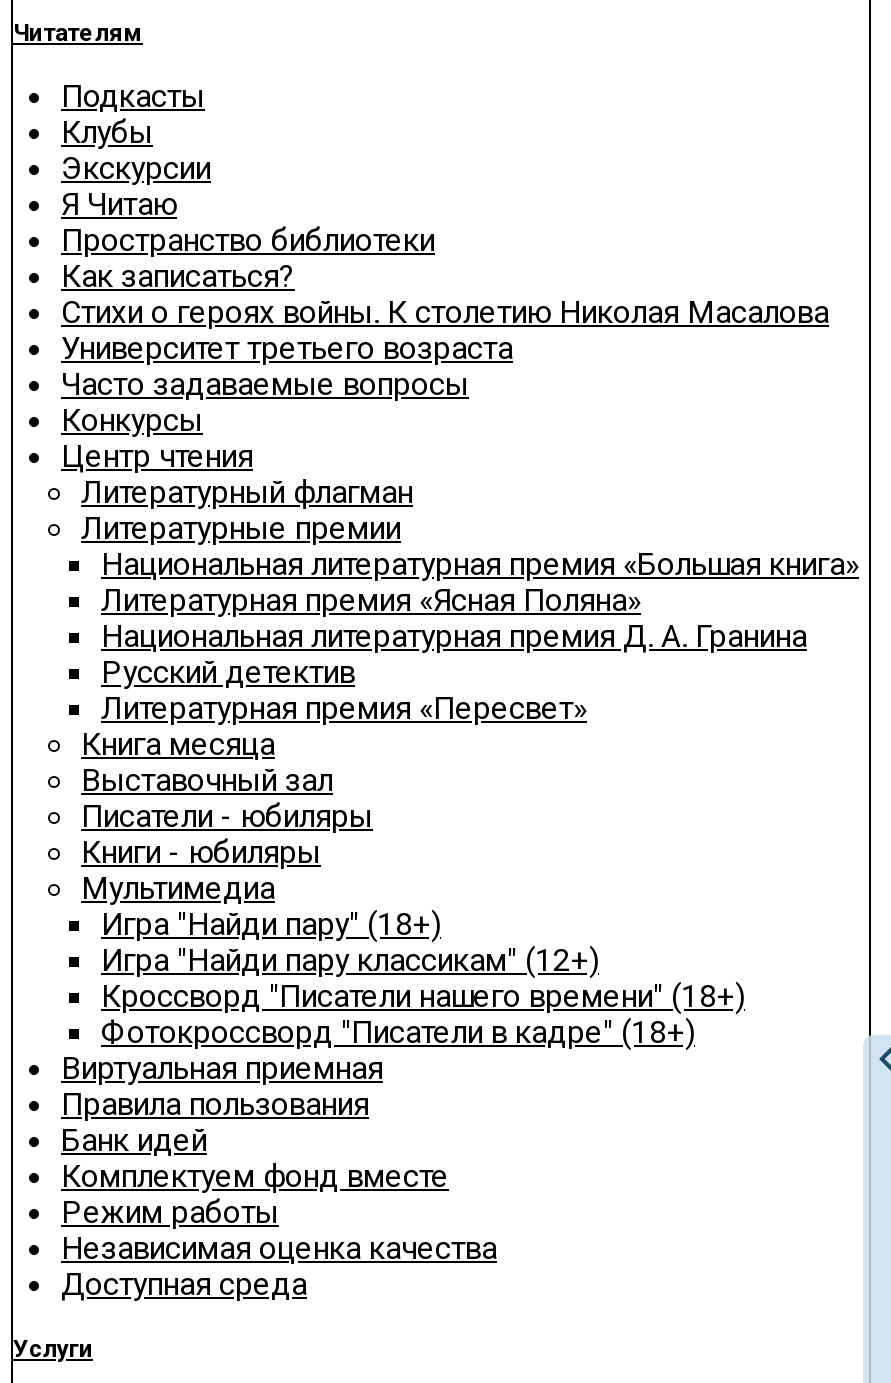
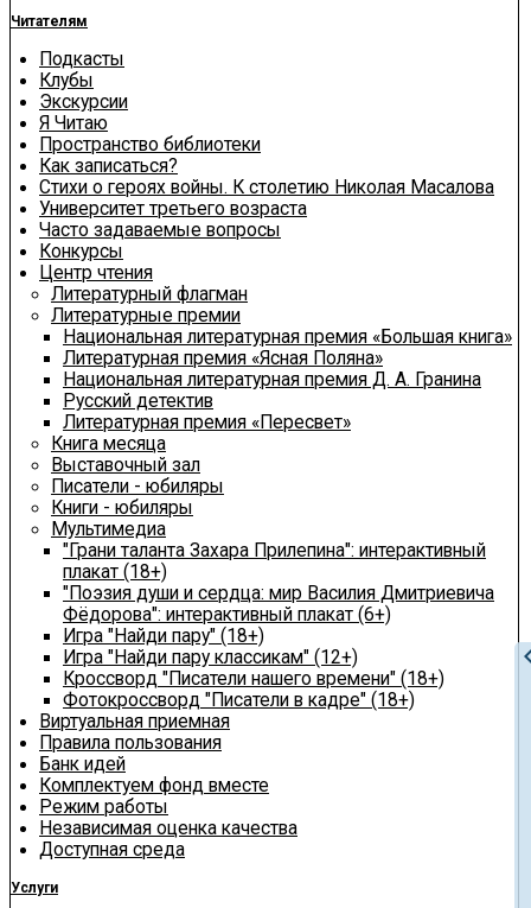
+ "Грани таланта Захара Прилепина": интерактивный
+ плакат (18+)
+ "Поэзия души и сердца: мир Василия Дмитриевича
+ Фёдорова": интерактивный плакат (6+)
